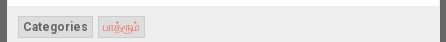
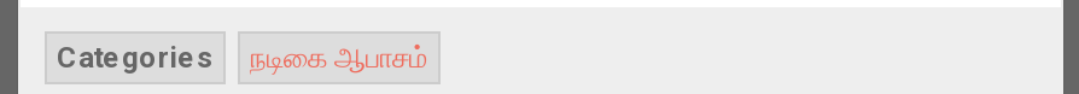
- பாத்ரூம்
+ நடிகை ஆபாசம்
